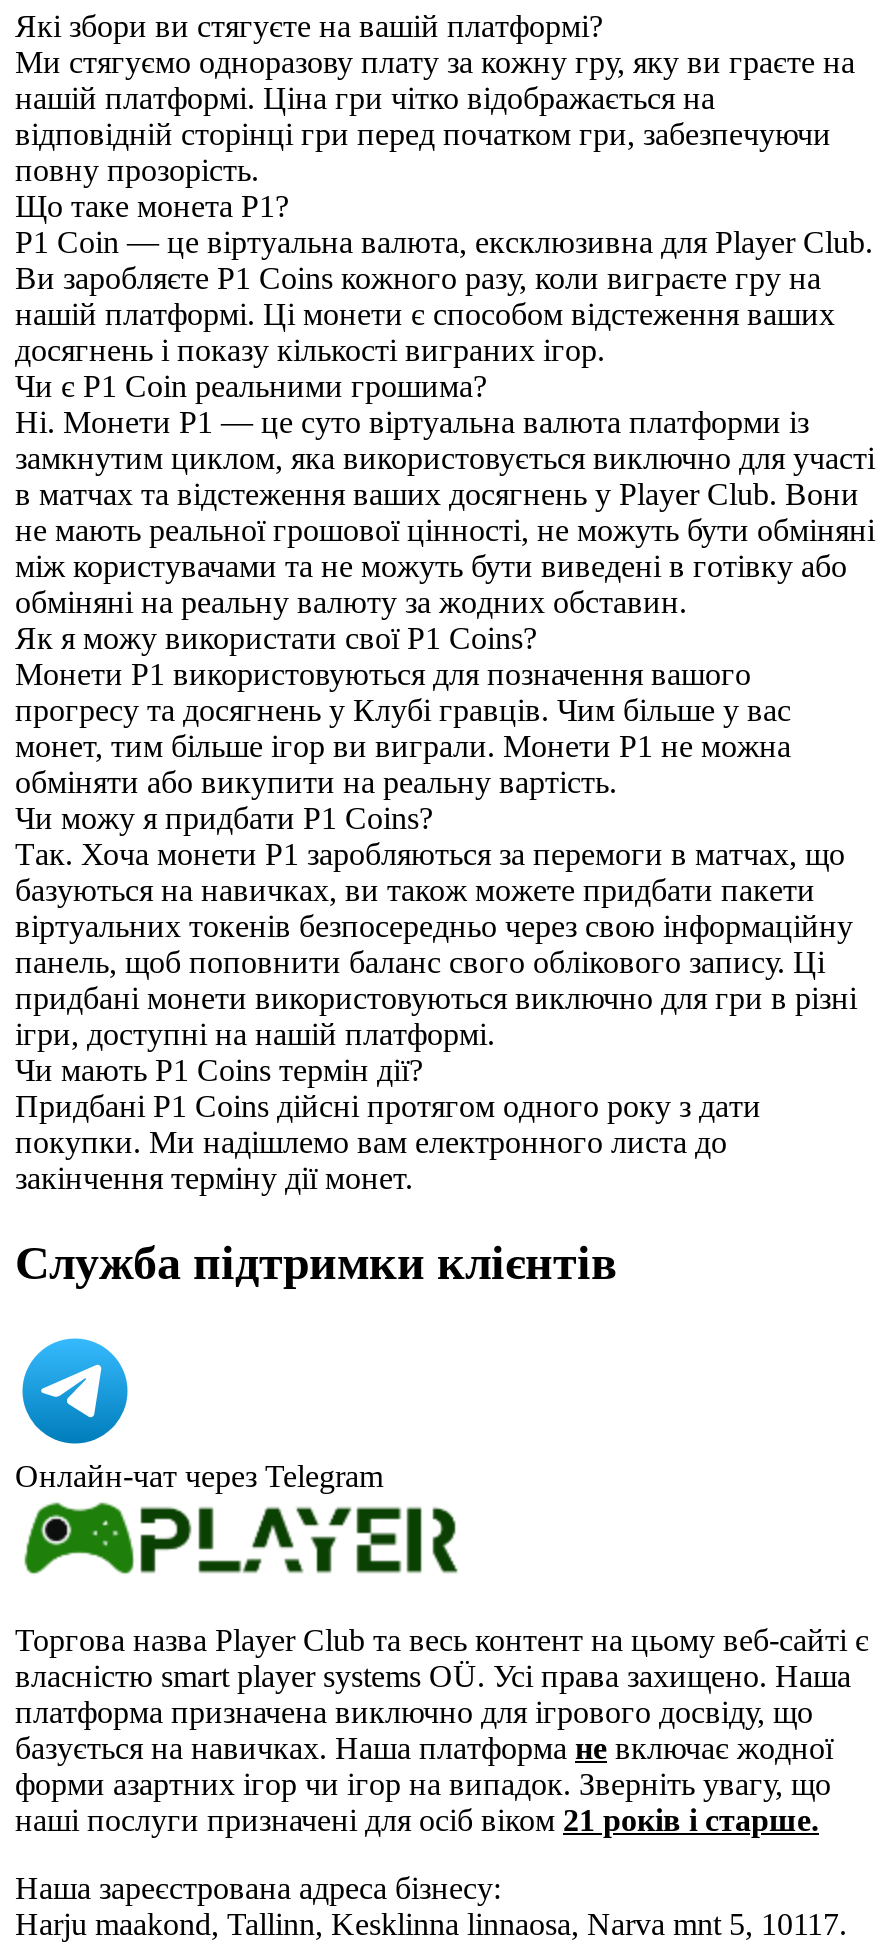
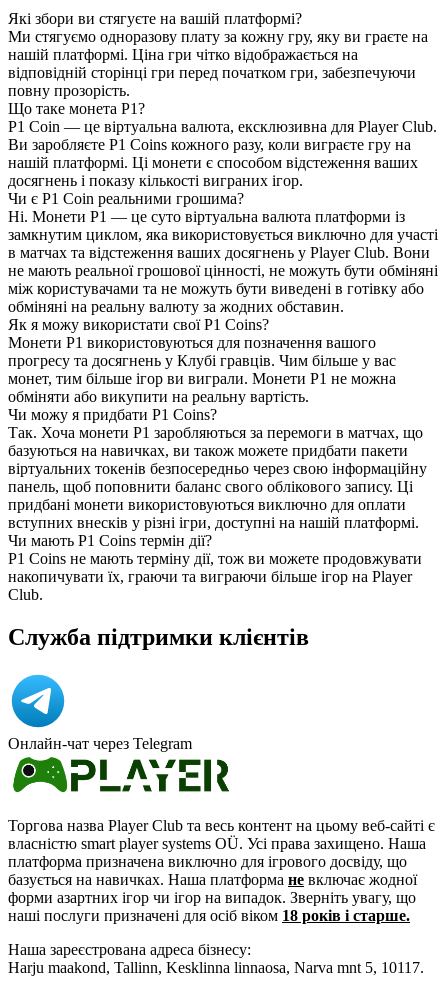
- придбані монети використовуються виключно для гри в різні
- ігри, доступні на нашій платформі.
+ придбані монети використовуються виключно для оплати
+ вступних внесків у різні ігри, доступні на нашій платформі.

- Придбані P1 Coins дійсні протягом одного року з дати
- покупки. Ми надішлемо вам електронного листа до
- закінчення терміну дії монет.
+ P1 Coins не мають терміну дії, тож ви можете продовжувати
+ накопичувати їх, граючи та виграючи більше ігор на Player
+ Club.

- наші послуги призначені для осіб віком 21 років і старше.
+ наші послуги призначені для осіб віком 18 років і старше.
